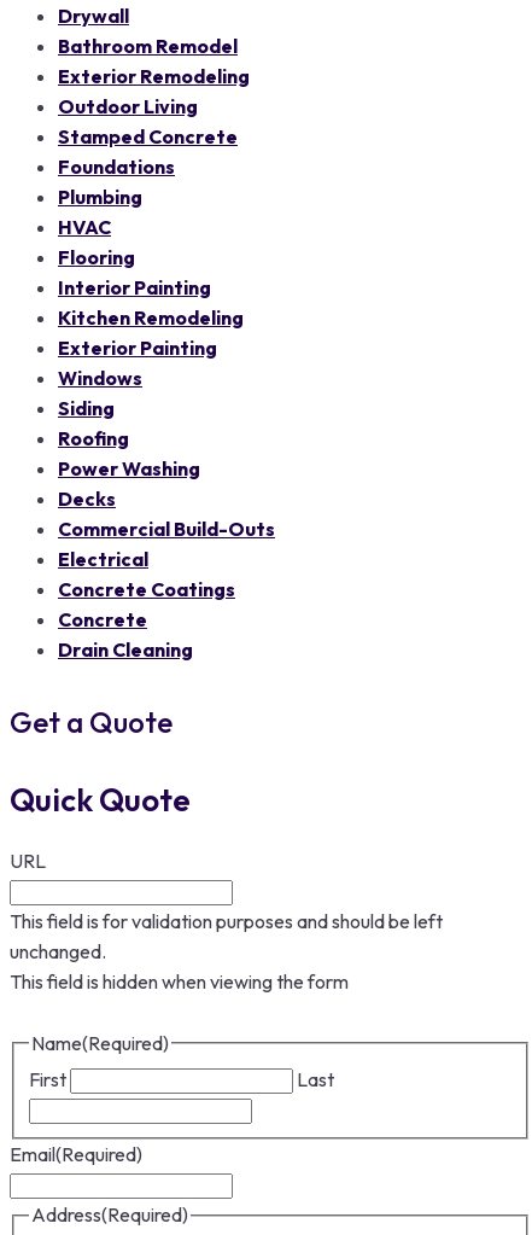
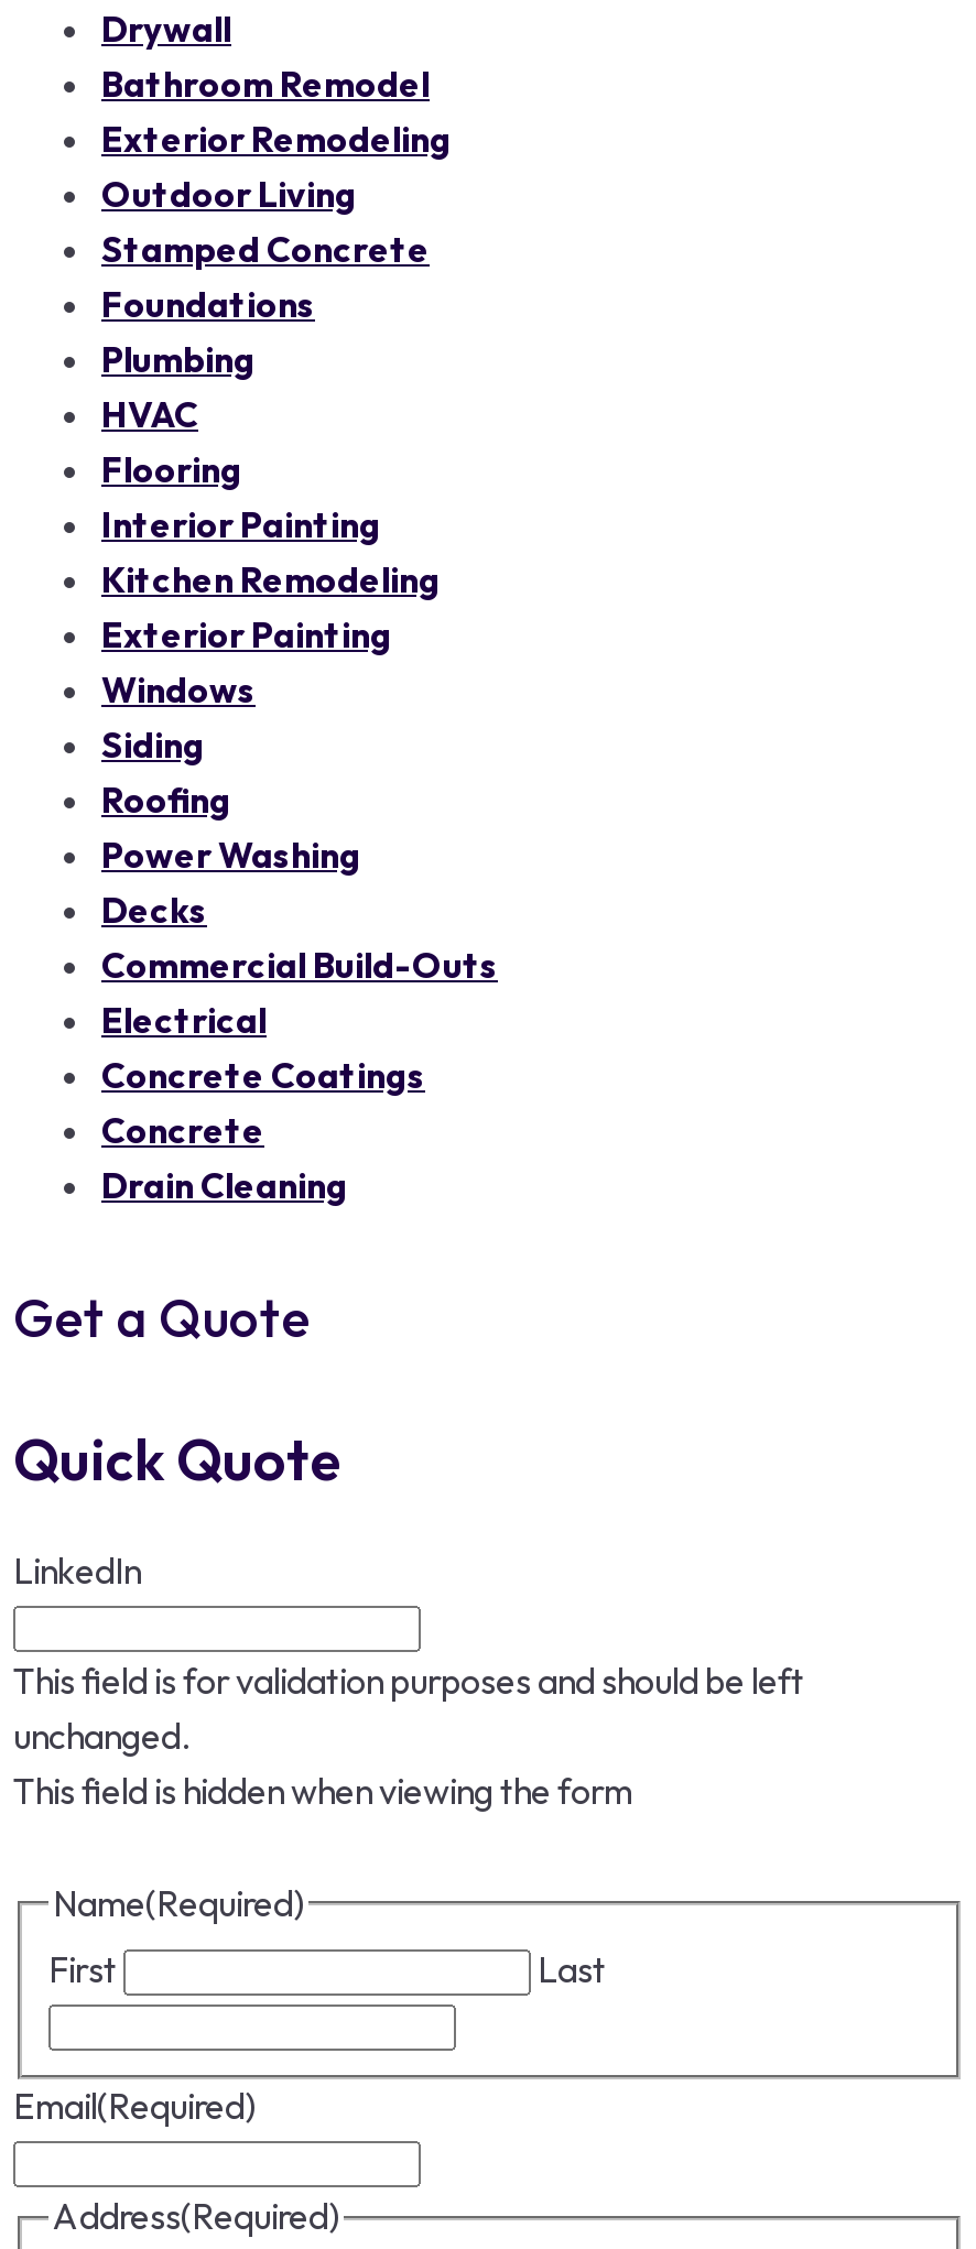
- URL
+ LinkedIn
